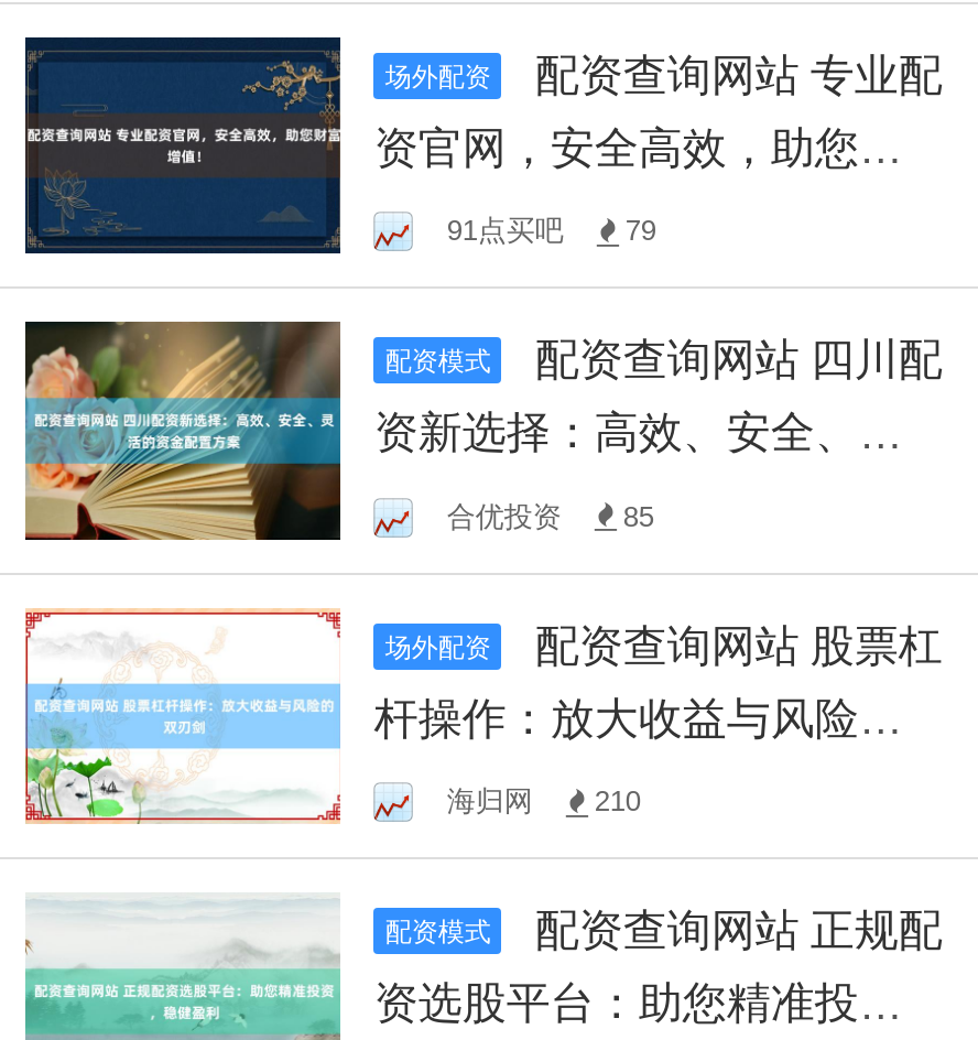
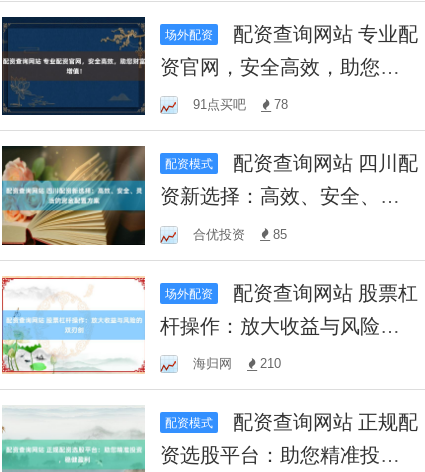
- 79
+ 78
